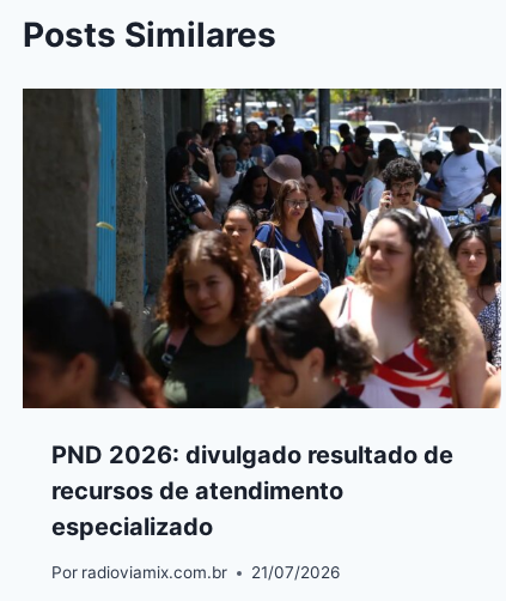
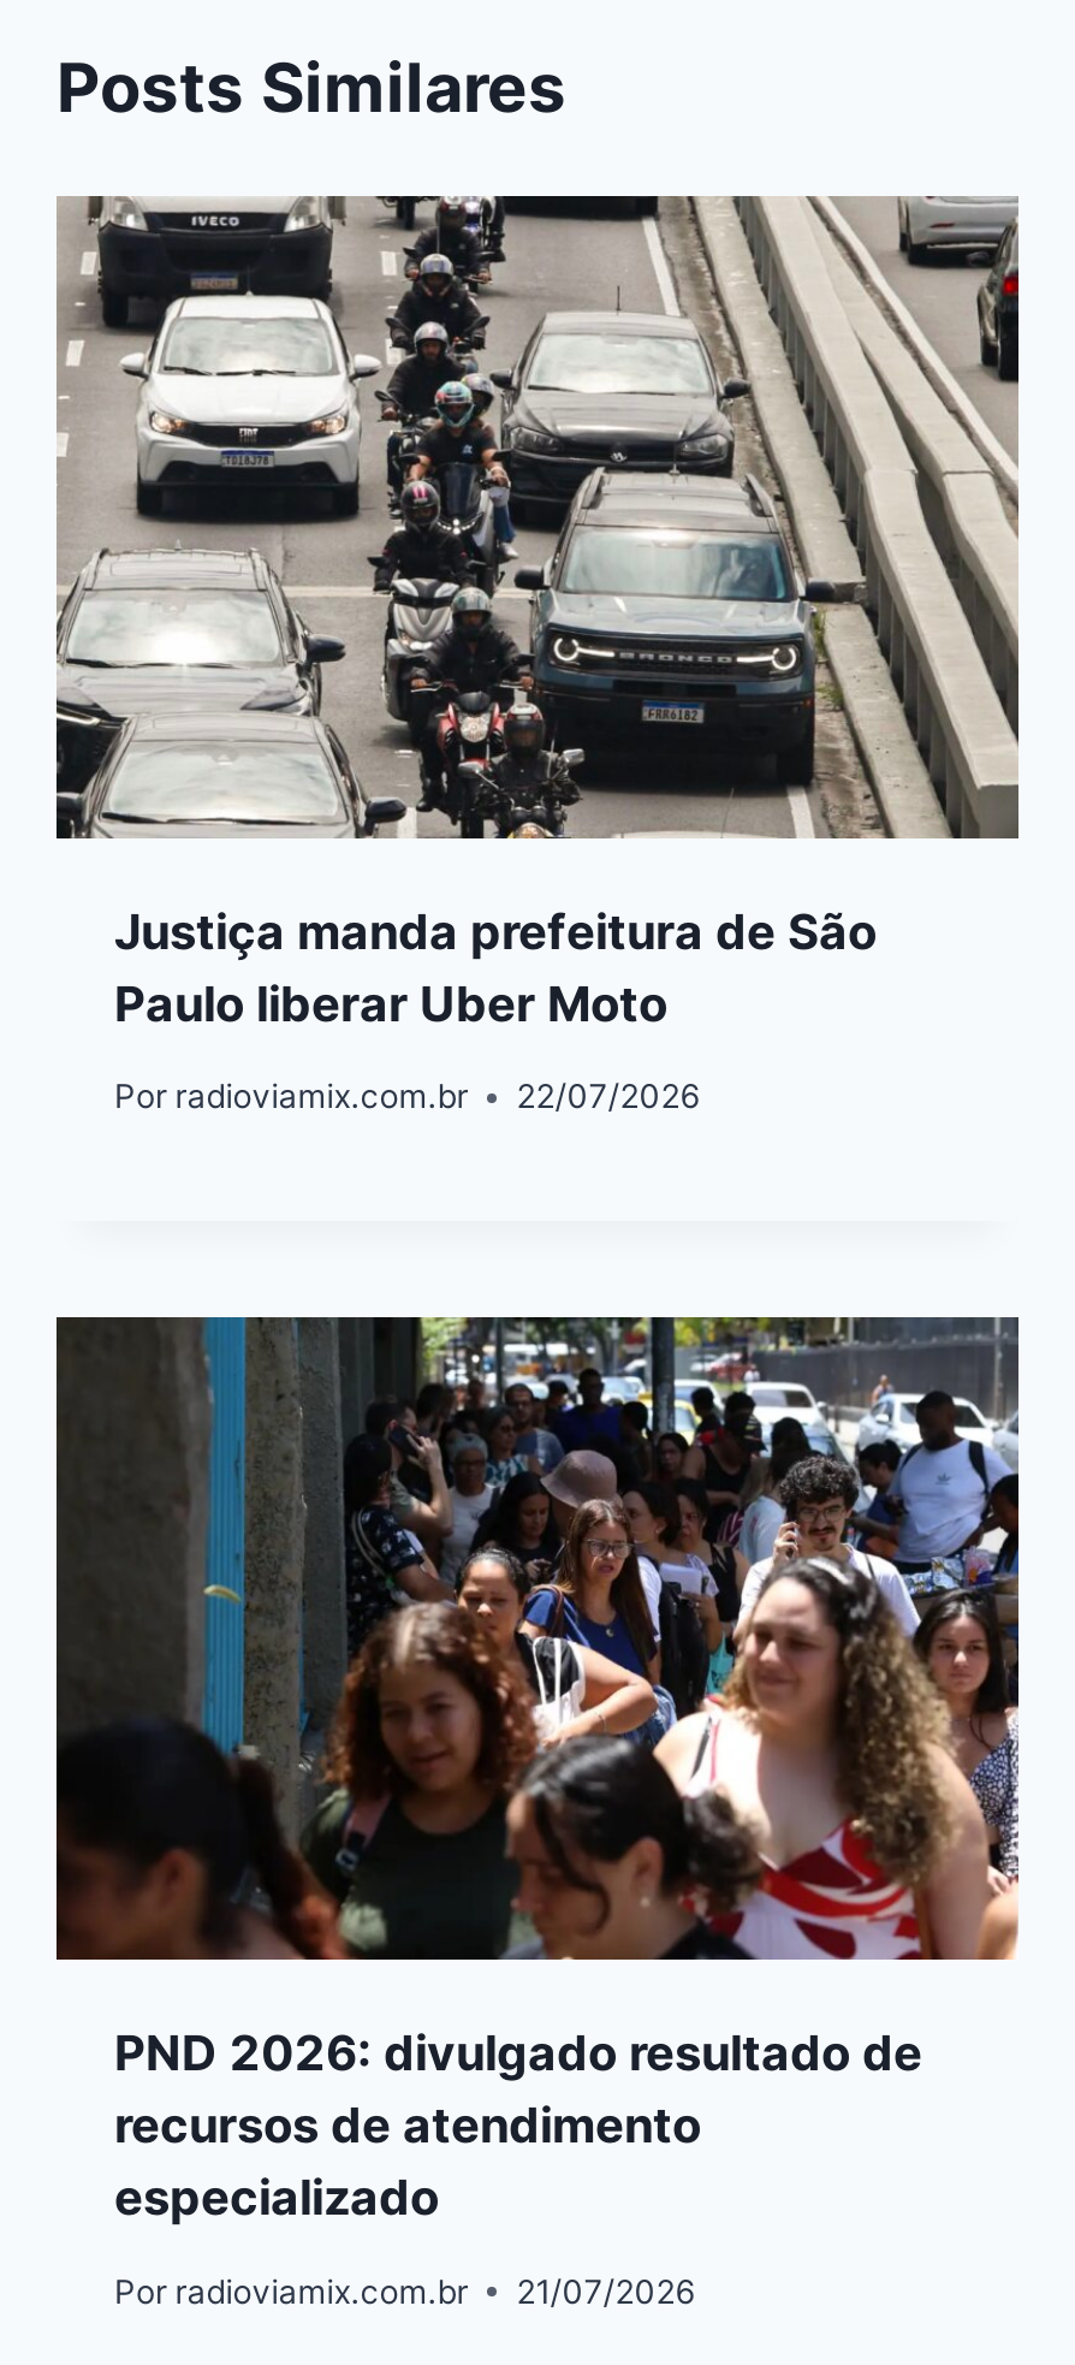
+ [image]
+ Justiça manda prefeitura de São
+ Paulo liberar Uber Moto
+ Por radioviamix.com.br
+ 22/07/2026
